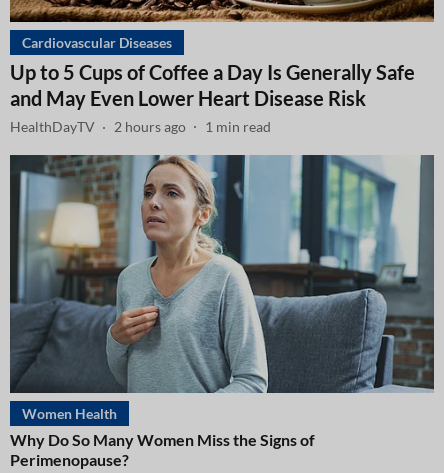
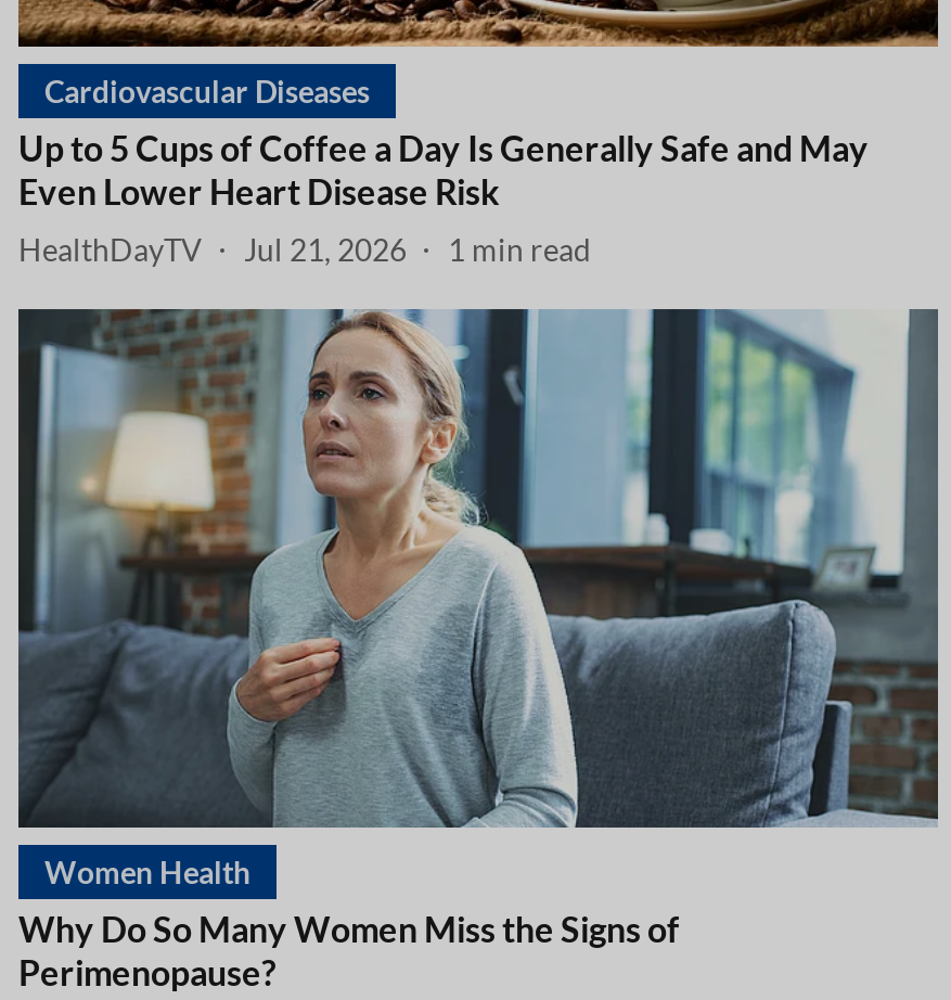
- HealthDayTV 2 hours ago 1 min read
+ HealthDayTV Jul 21, 2026 1 min read
